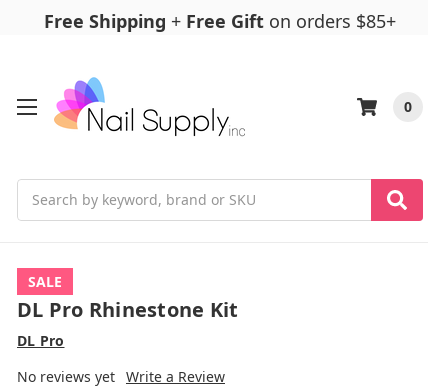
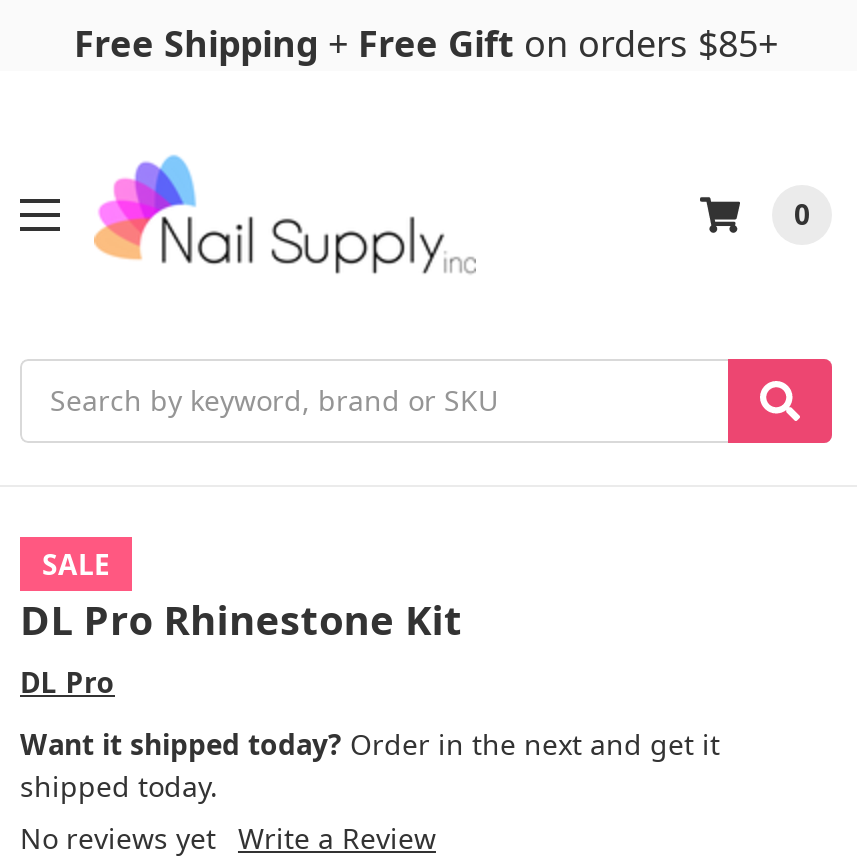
+ Want it shipped today? Order in the next and get it
+ shipped today.
